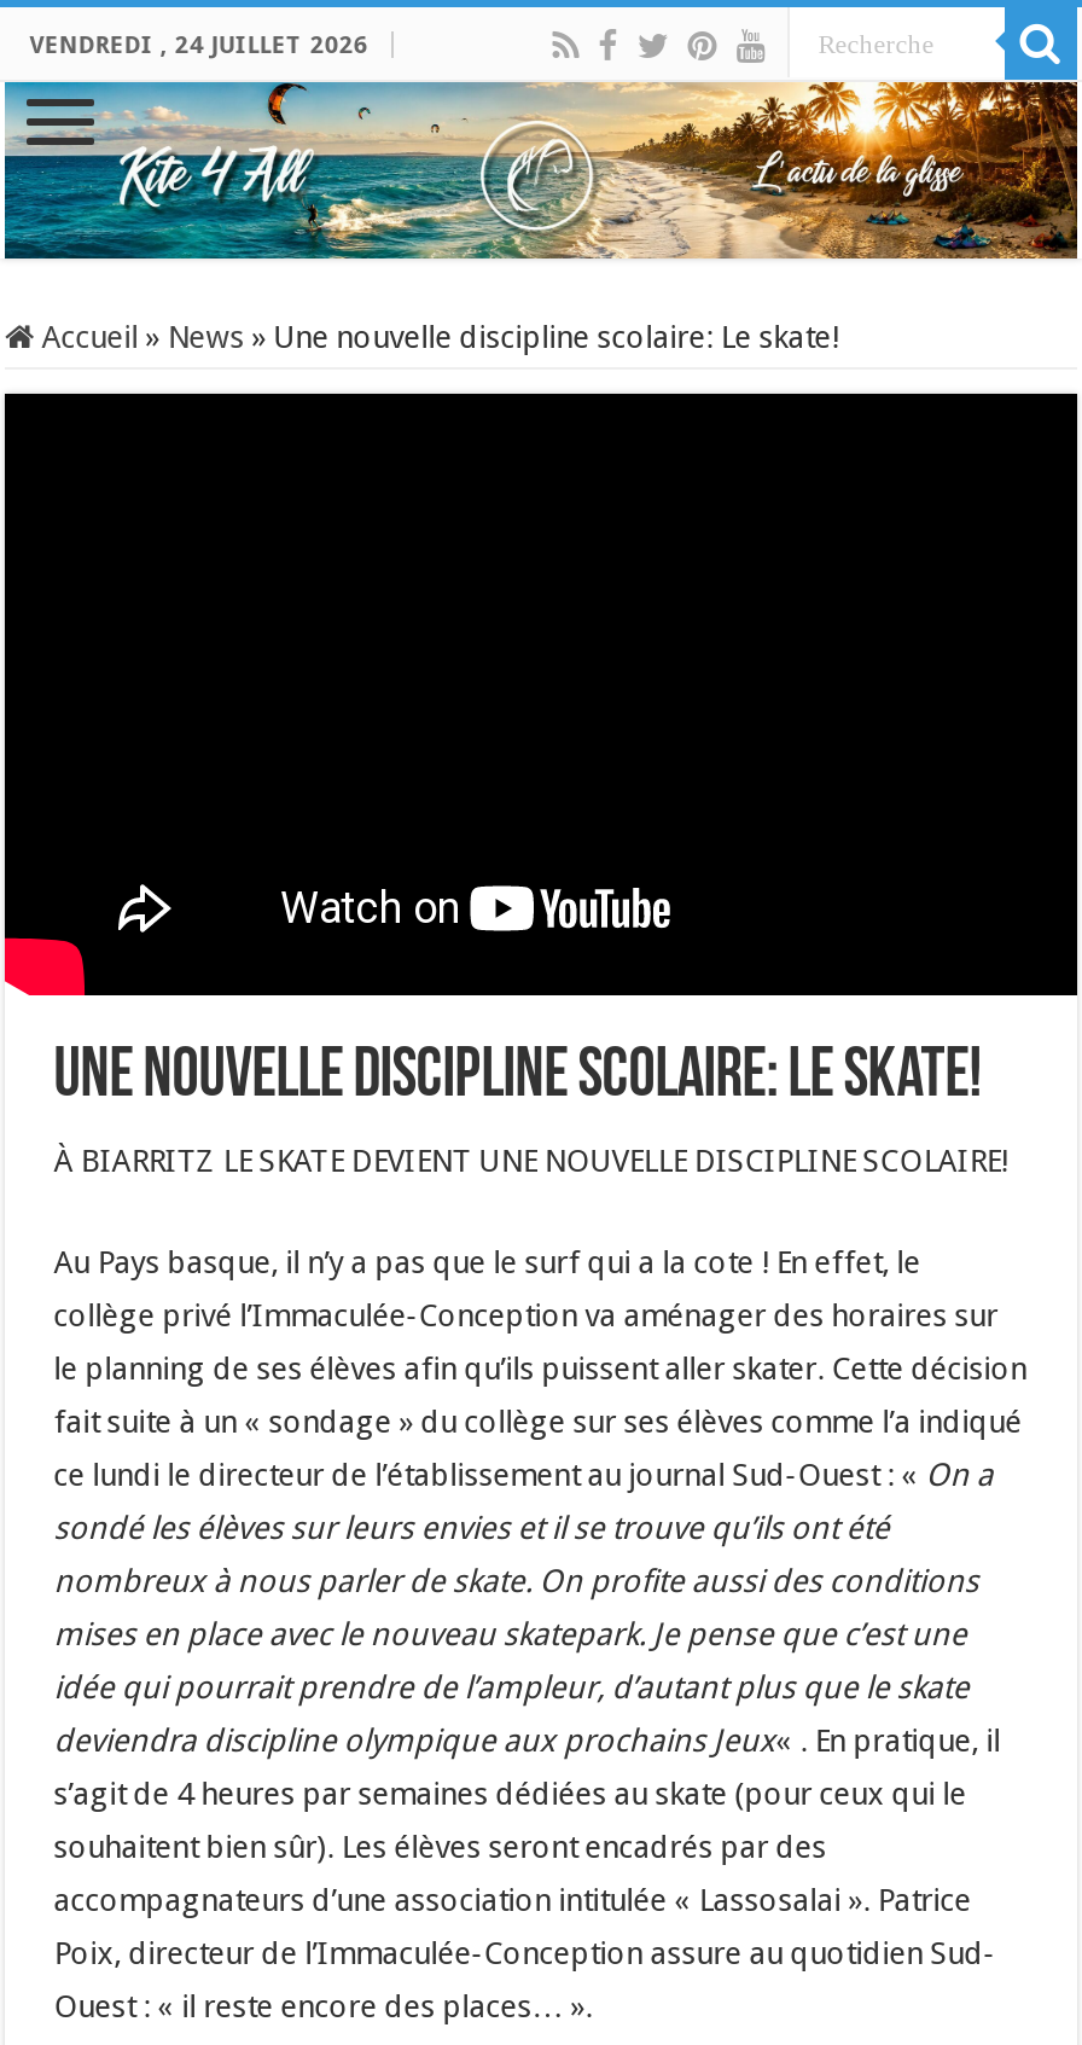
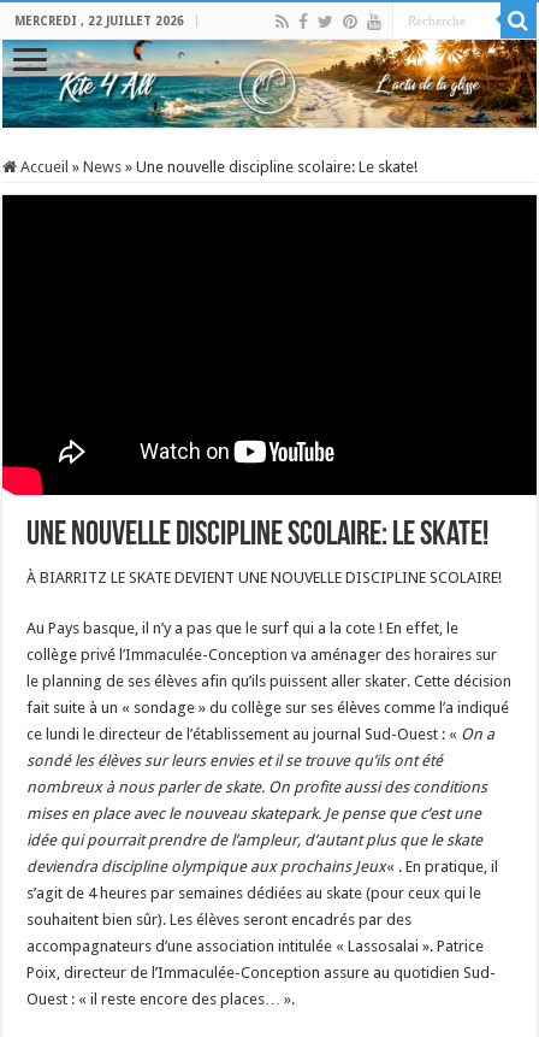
- VENDREDI , 24 JUILLET 2026
+ MERCREDI , 22 JUILLET 2026
